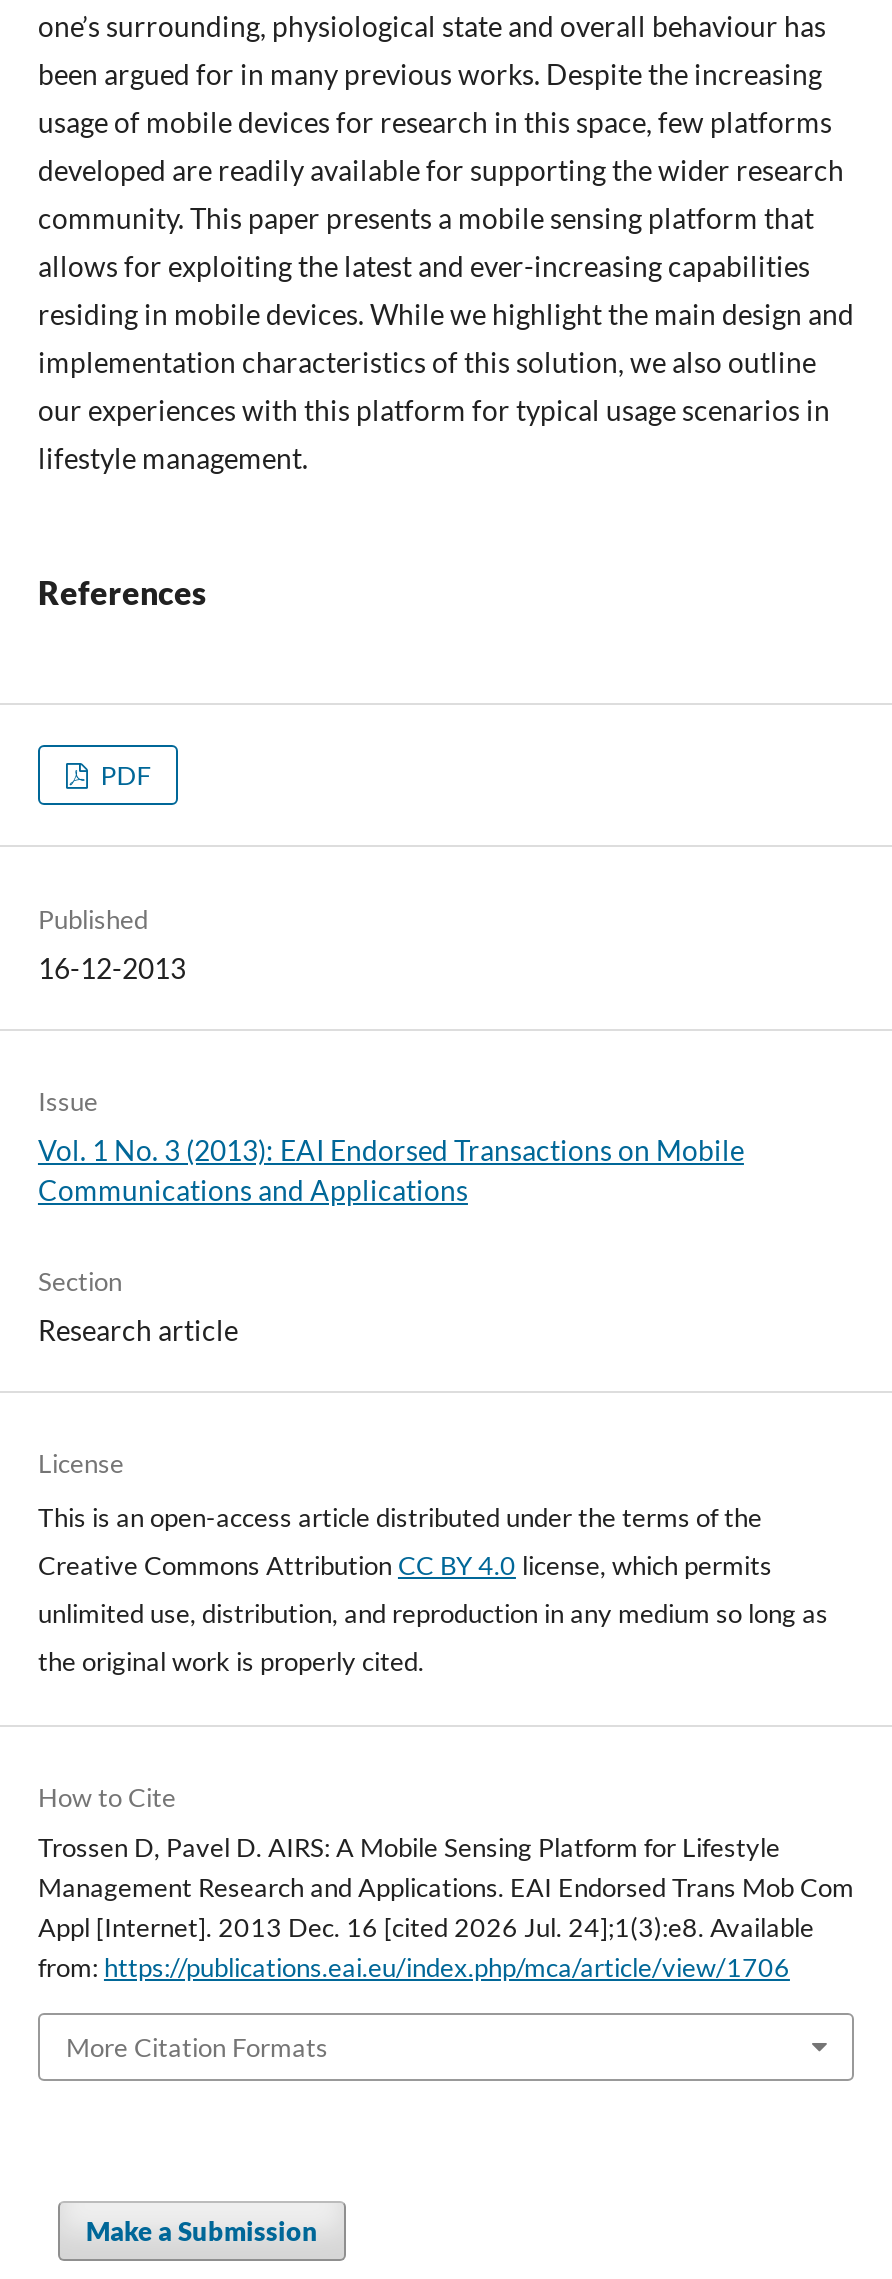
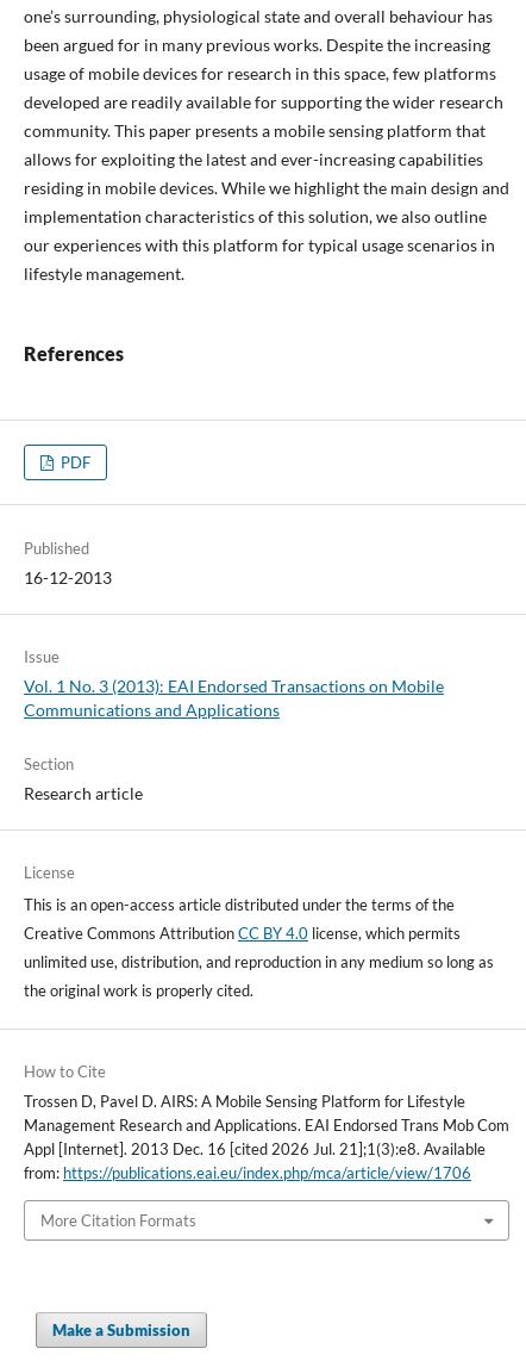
- Appl [Internet]. 2013 Dec. 16 [cited 2026 Jul. 24];1(3):e8. Available
+ Appl [Internet]. 2013 Dec. 16 [cited 2026 Jul. 21];1(3):e8. Available
